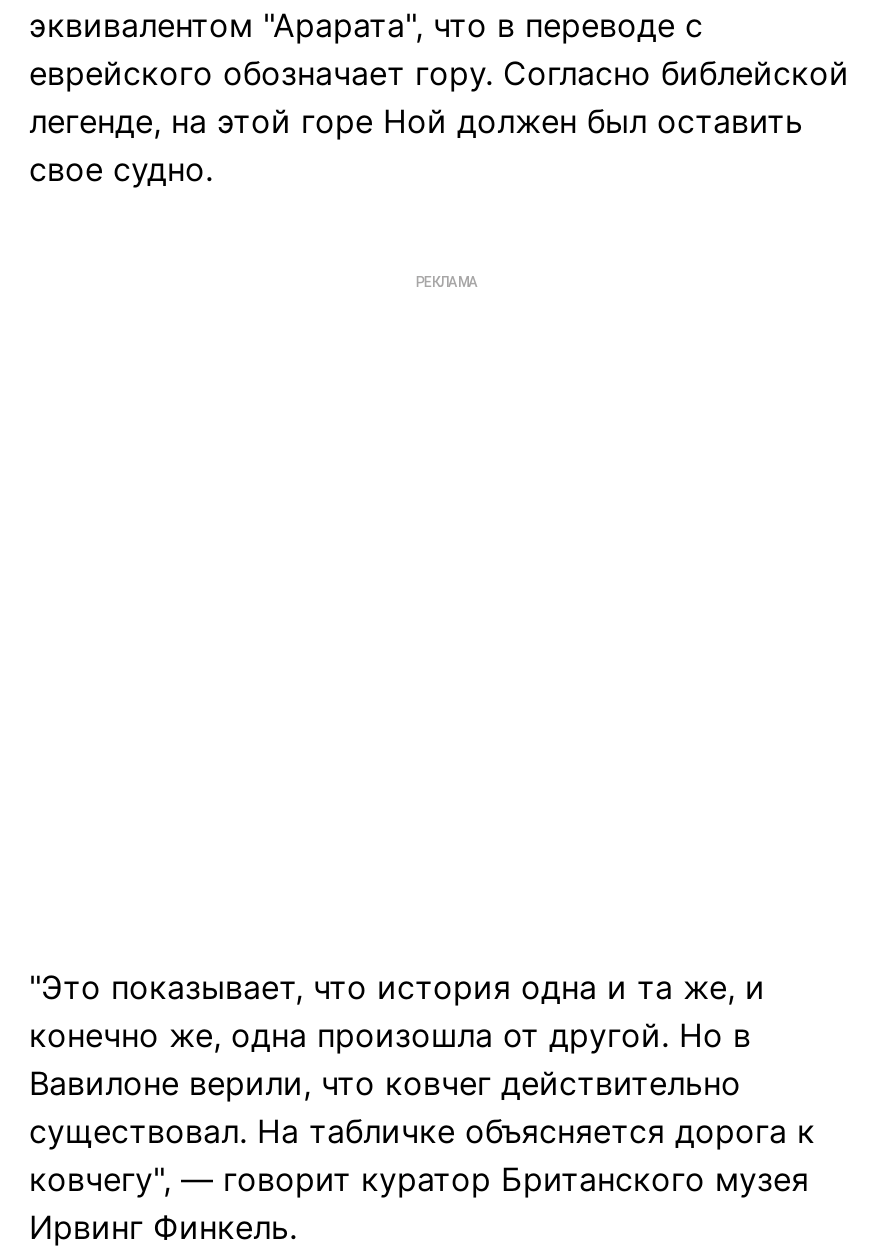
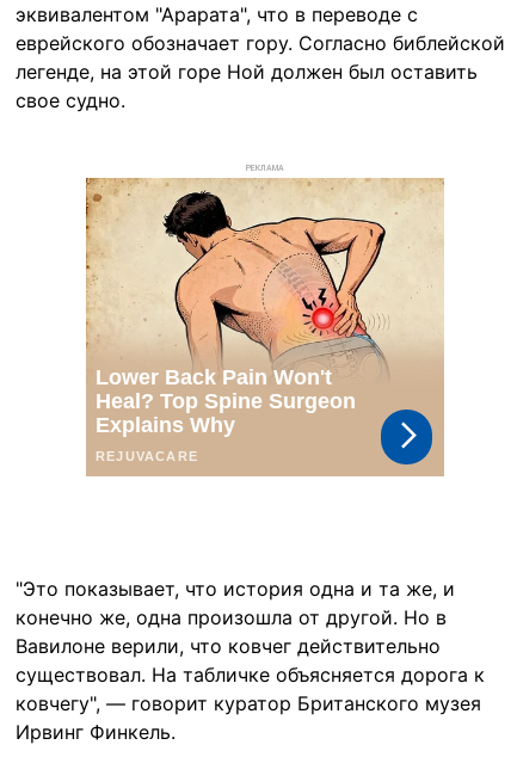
+ [image]
